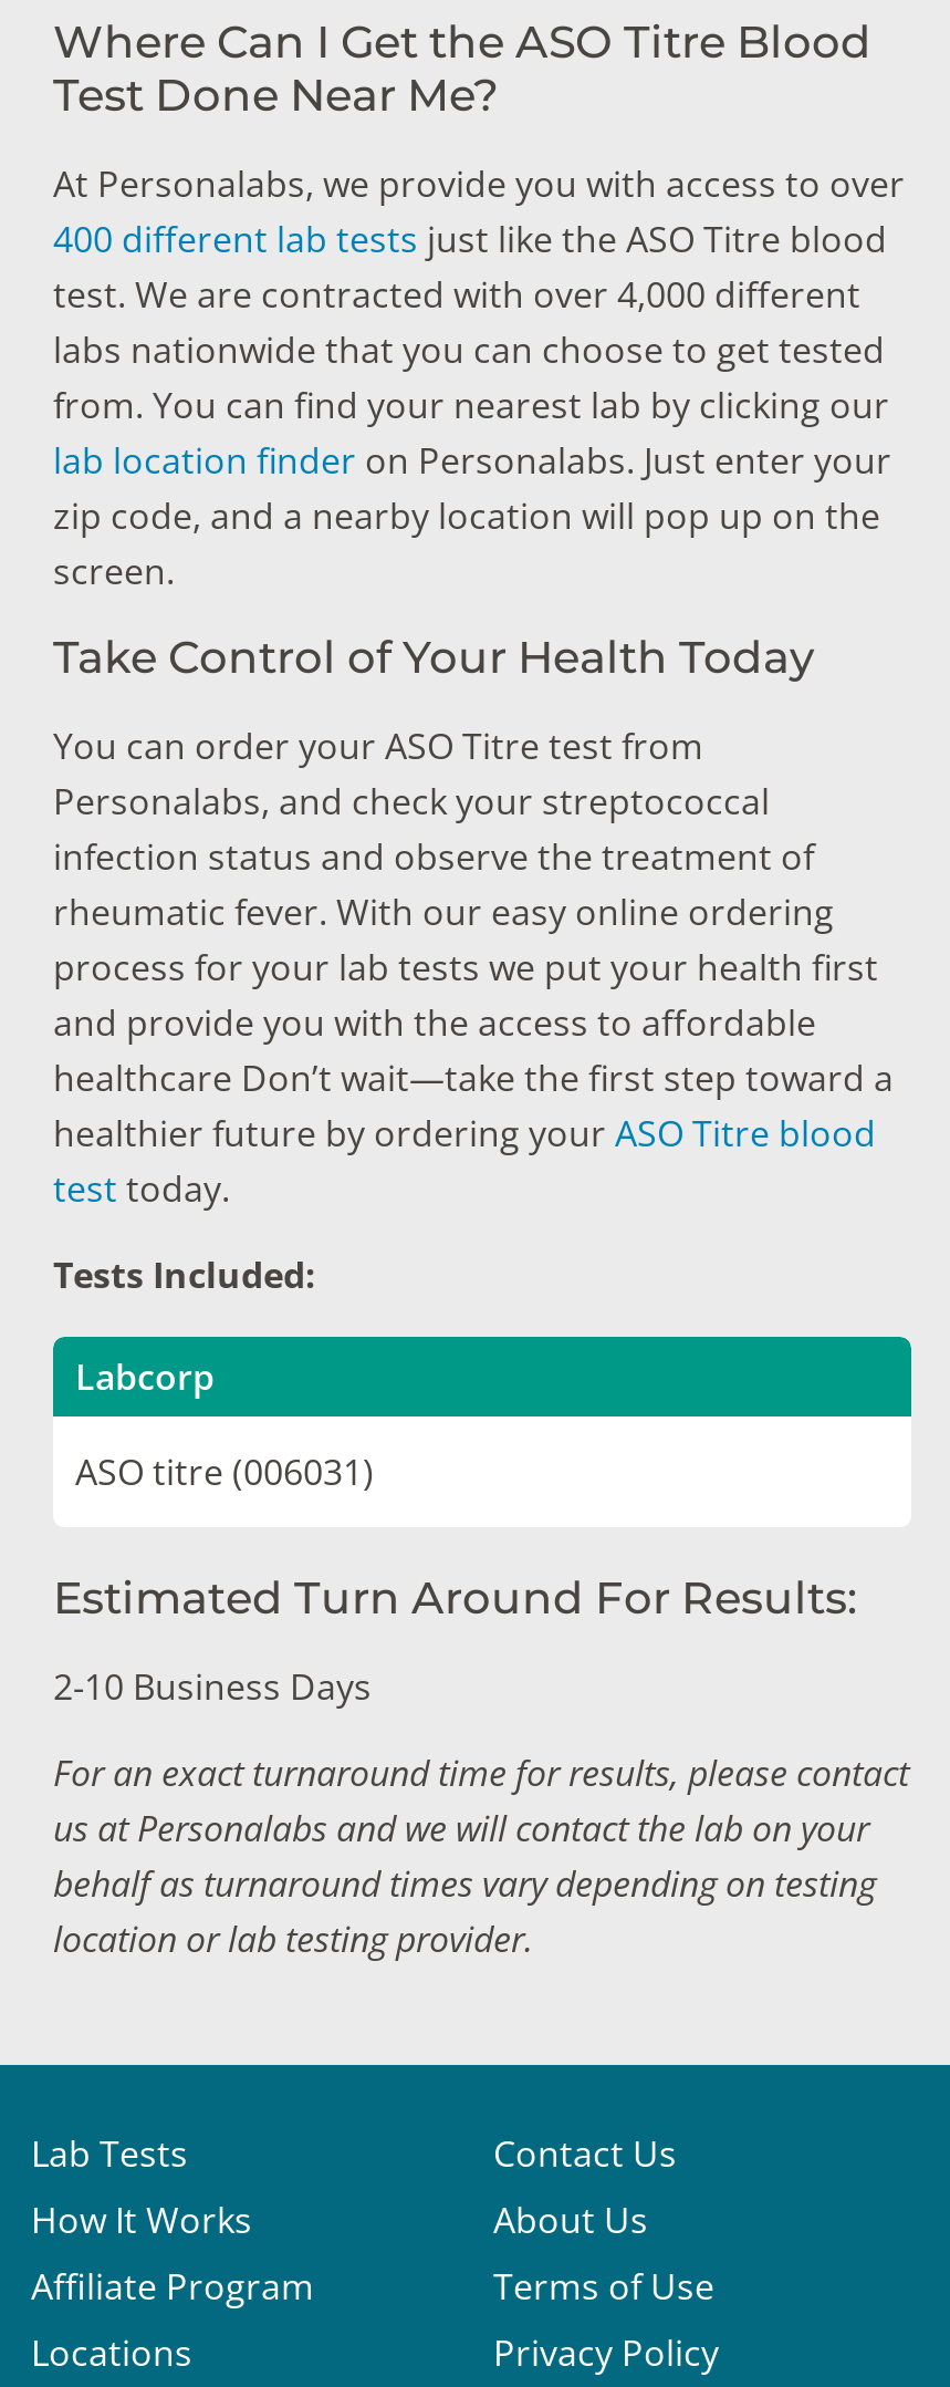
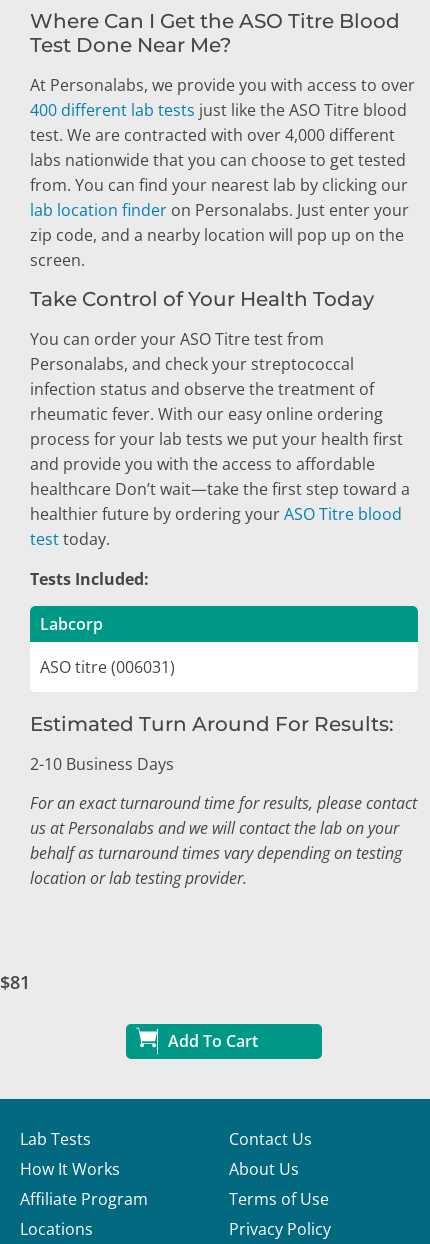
+ $81
+ Add To Cart
